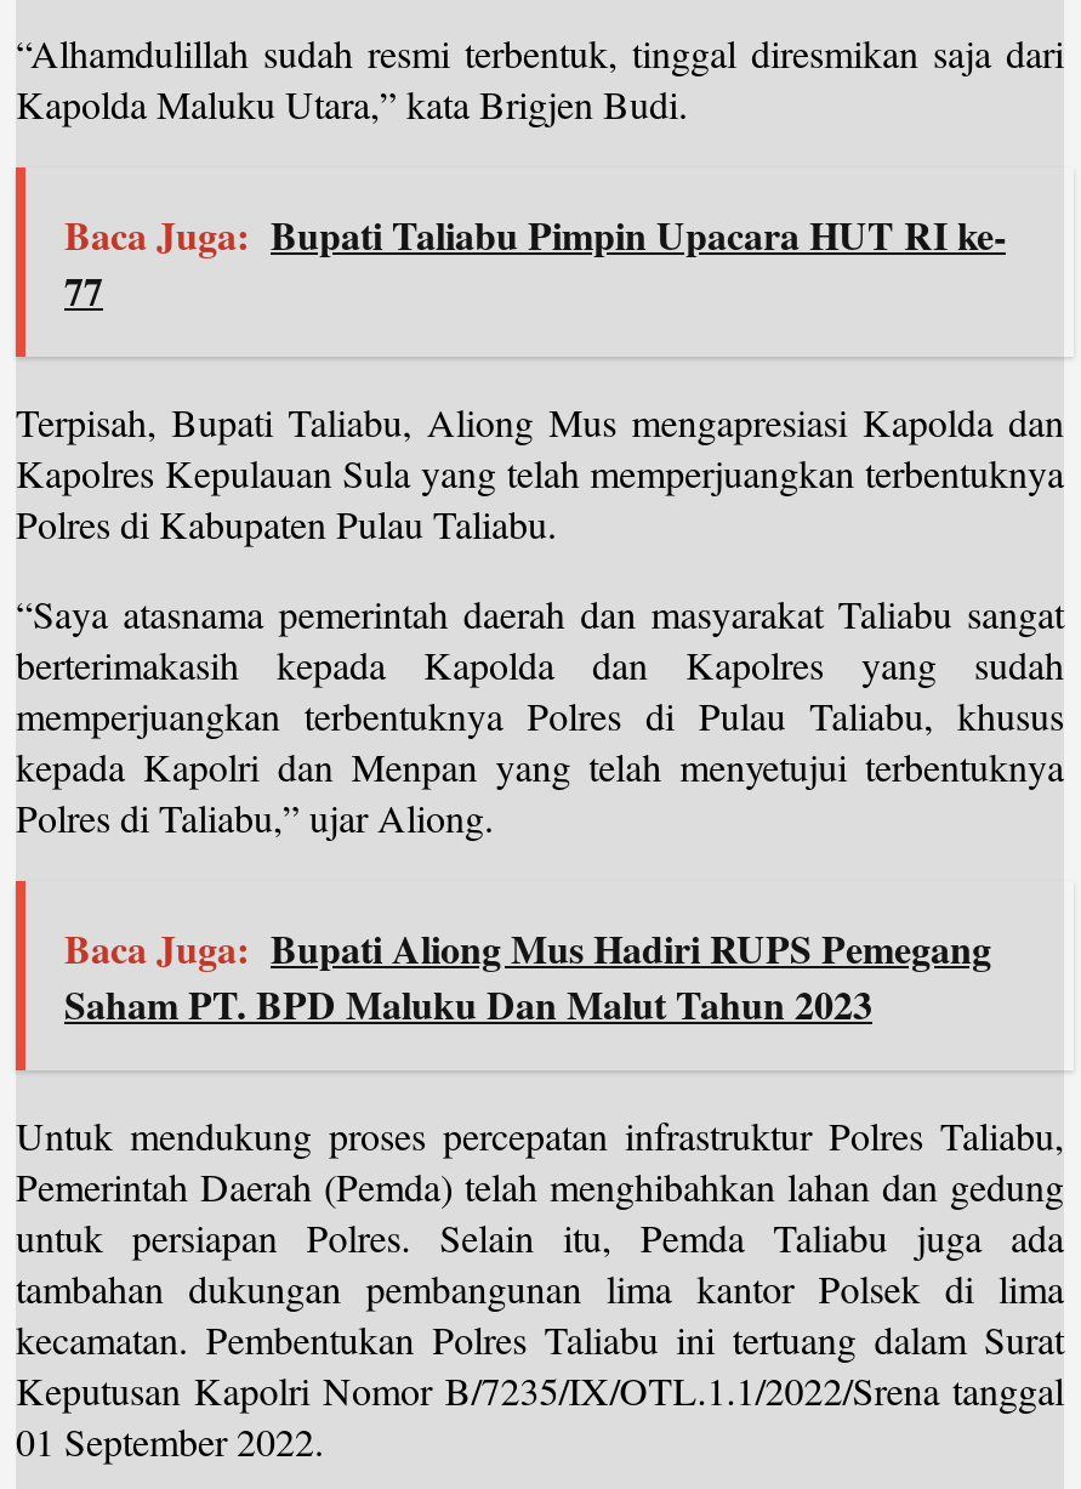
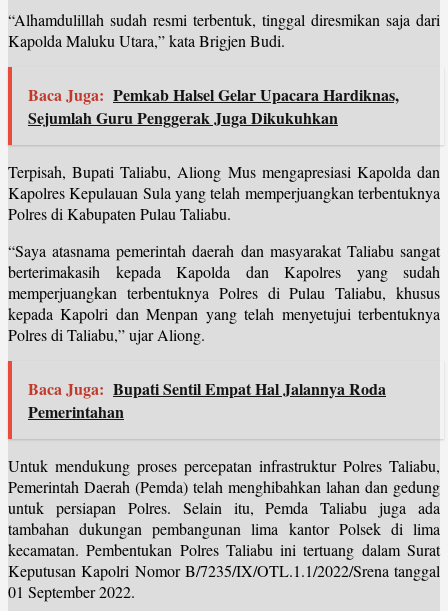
- Baca Juga: Bupati Taliabu Pimpin Upacara HUT RI ke-
- 77
+ Baca Juga: Pemkab Halsel Gelar Upacara Hardiknas,
+ Sejumlah Guru Penggerak Juga Dikukuhkan

- Baca Juga: Bupati Aliong Mus Hadiri RUPS Pemegang
- Saham PT. BPD Maluku Dan Malut Tahun 2023
+ Baca Juga: Bupati Sentil Empat Hal Jalannya Roda
+ Pemerintahan
